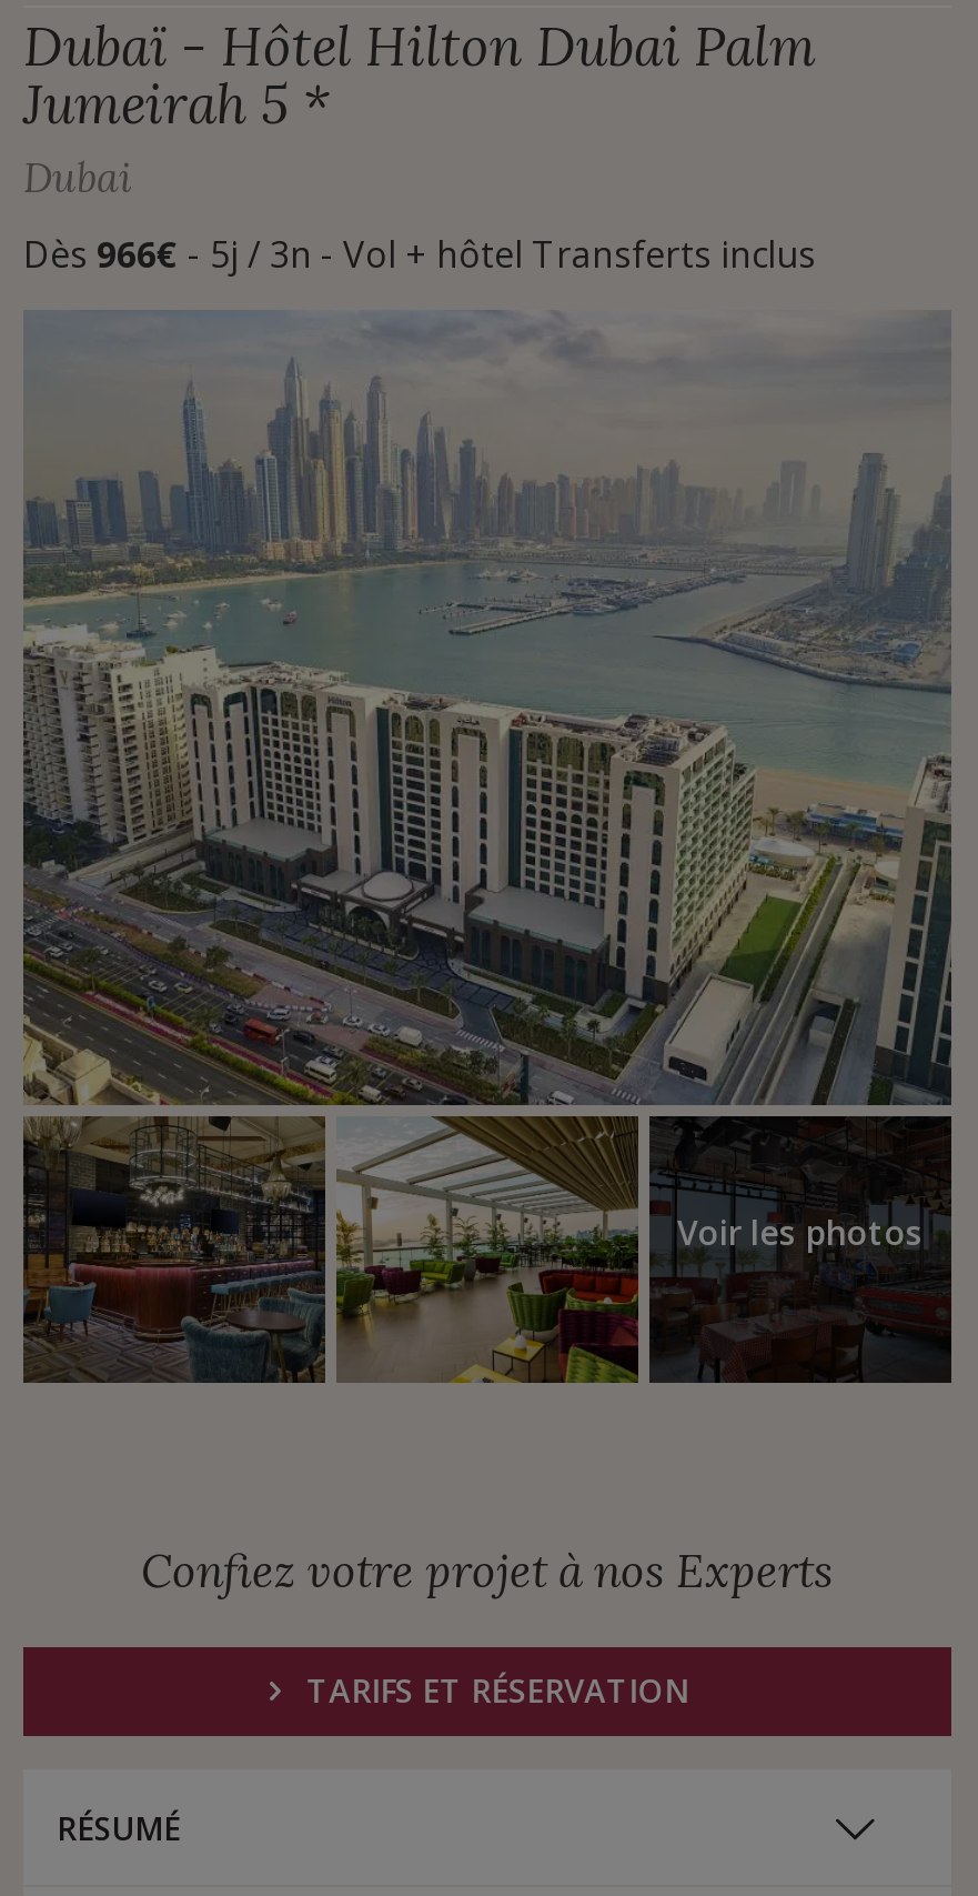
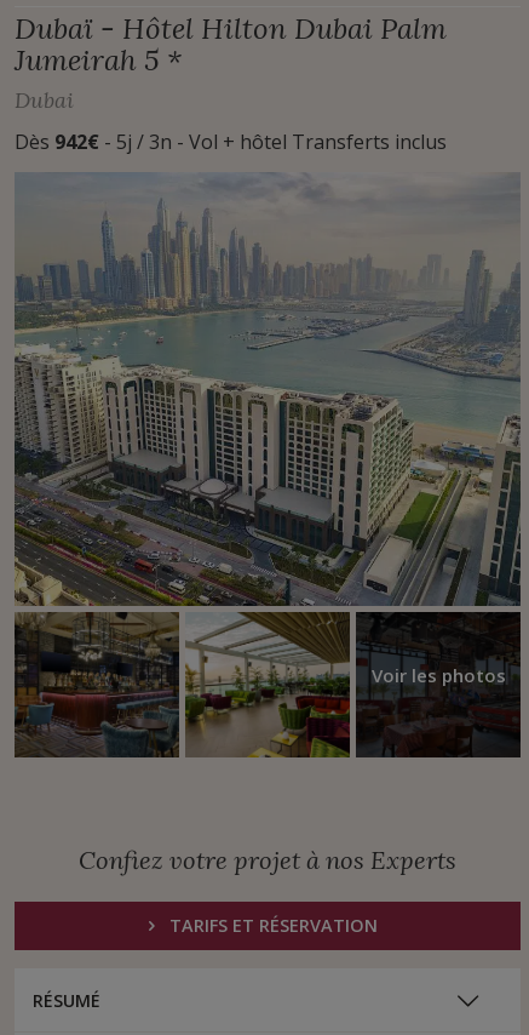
- Dès 966€- 5j / 3n - Vol + hôtel Transferts inclus
+ Dès 942€- 5j / 3n - Vol + hôtel Transferts inclus
